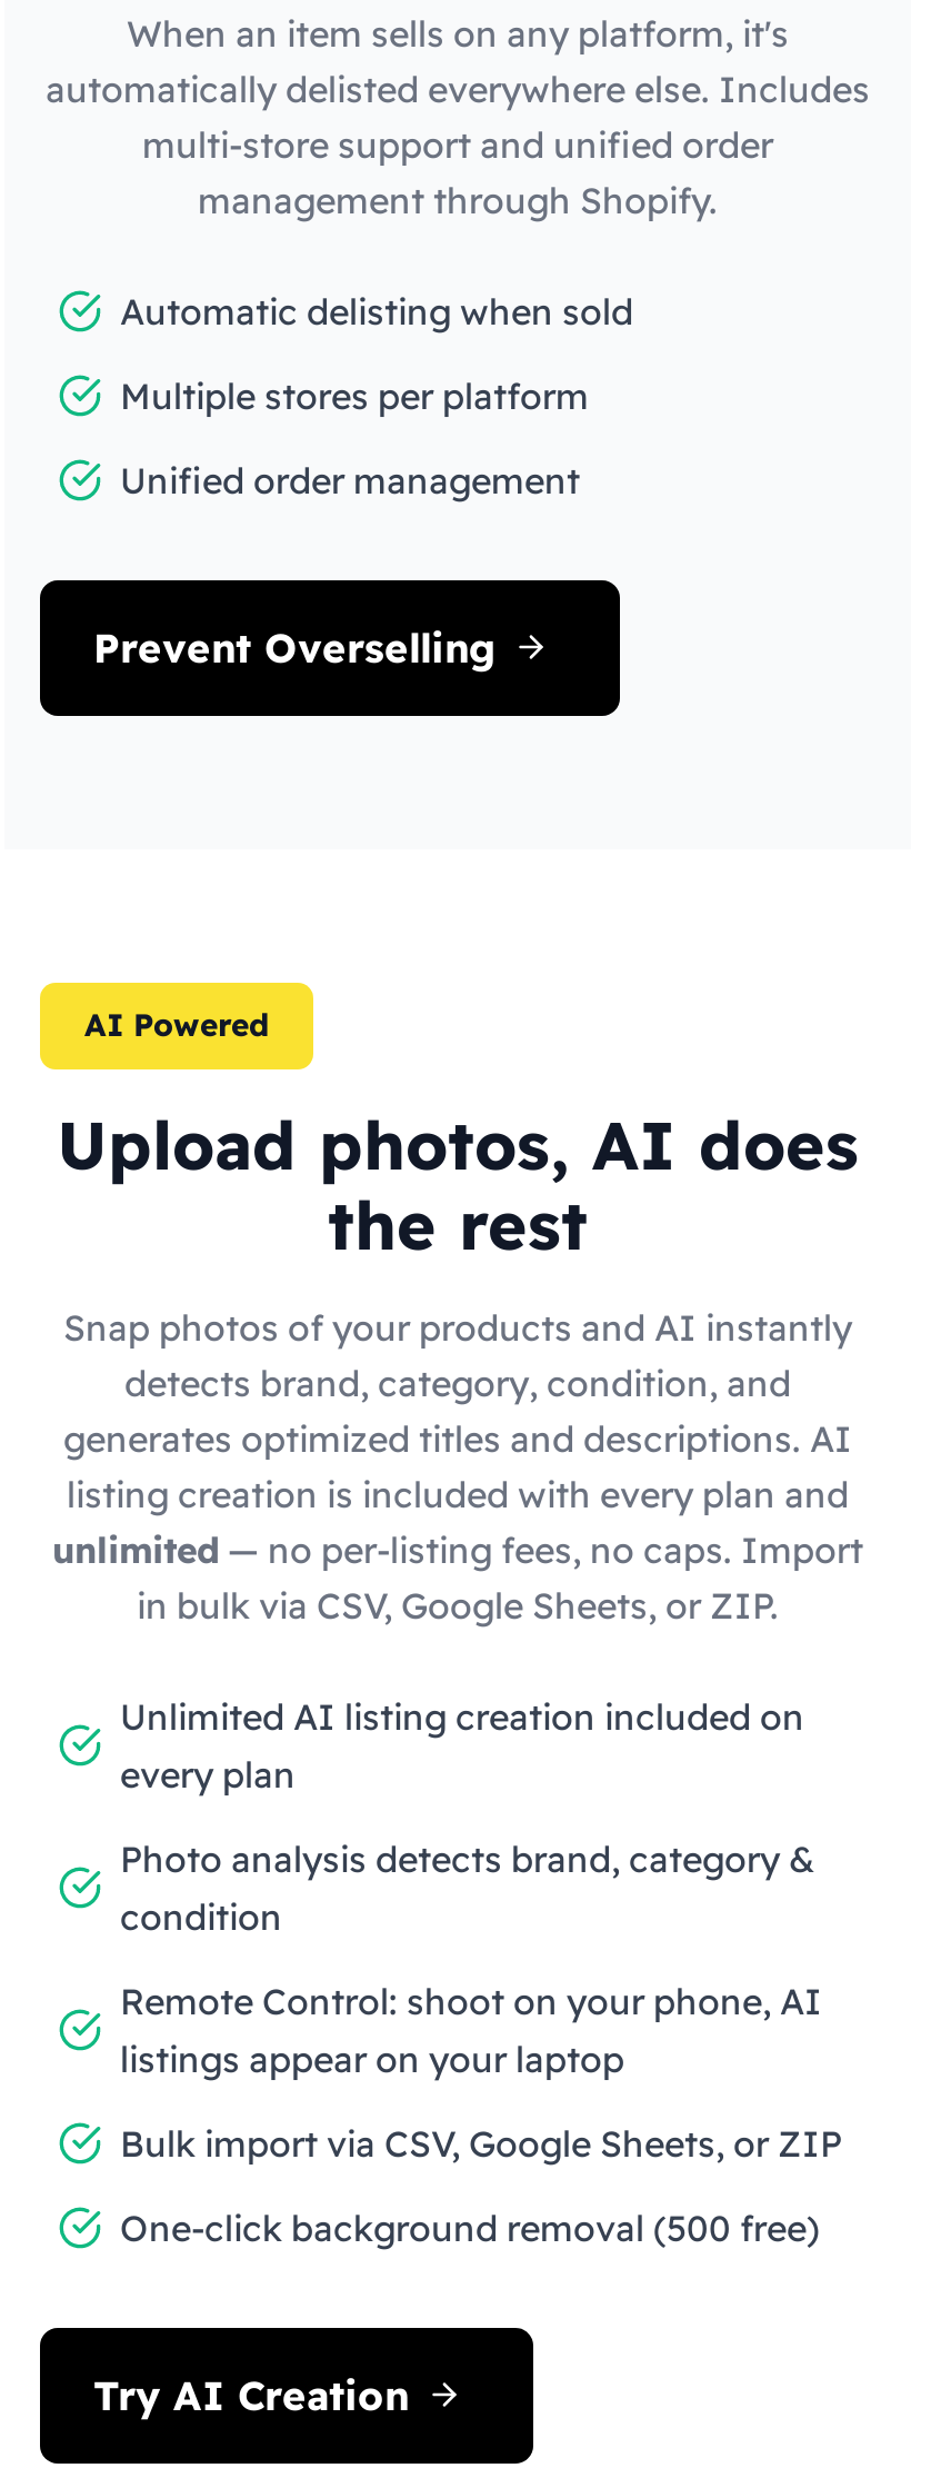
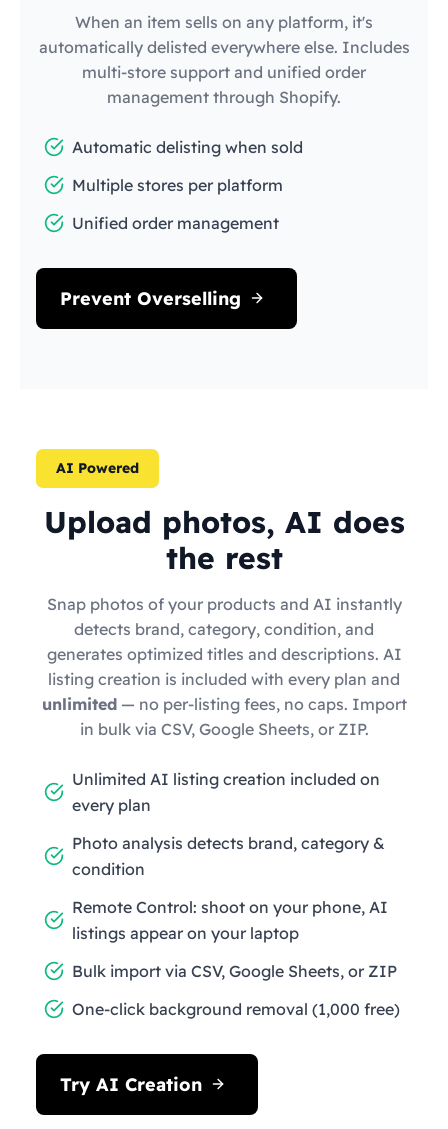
- One-click background removal (500 free)
+ One-click background removal (1,000 free)
